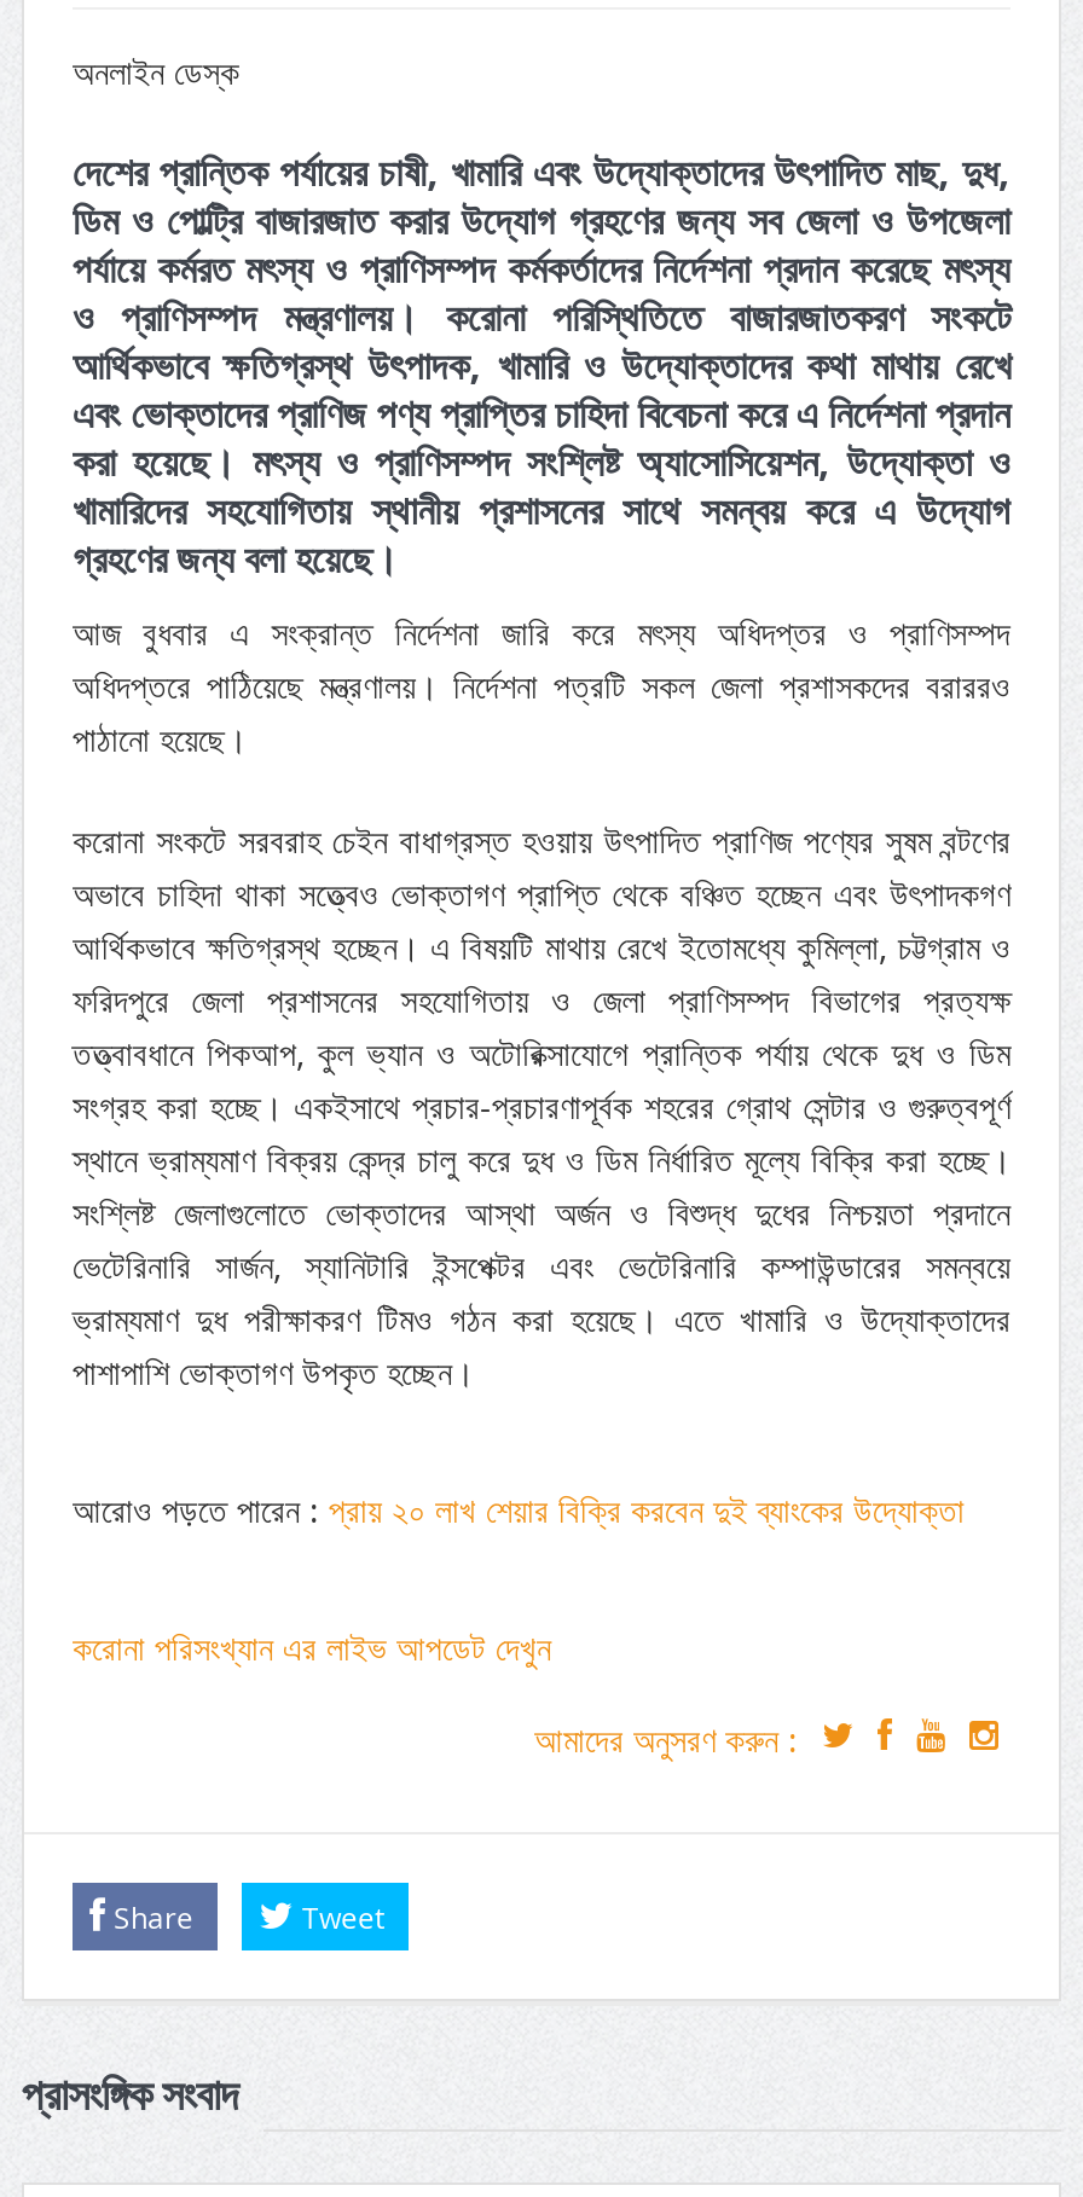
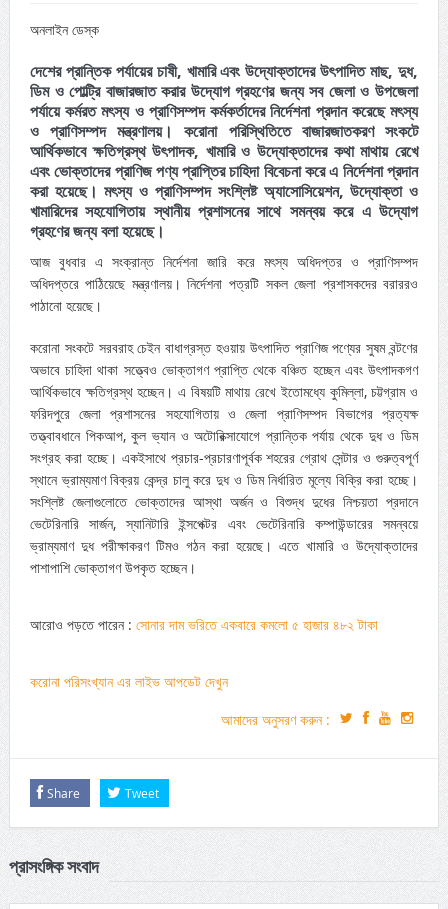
- আরোও পড়তে পারেন : প্রায় ২০ লাখ শেয়ার বিক্রি করবেন দুই ব্যাংকের উদ্যোক্তা
+ আরোও পড়তে পারেন : সোনার দাম ভরিতে একবারে কমলো ৫ হাজার ৪৮২ টাকা
